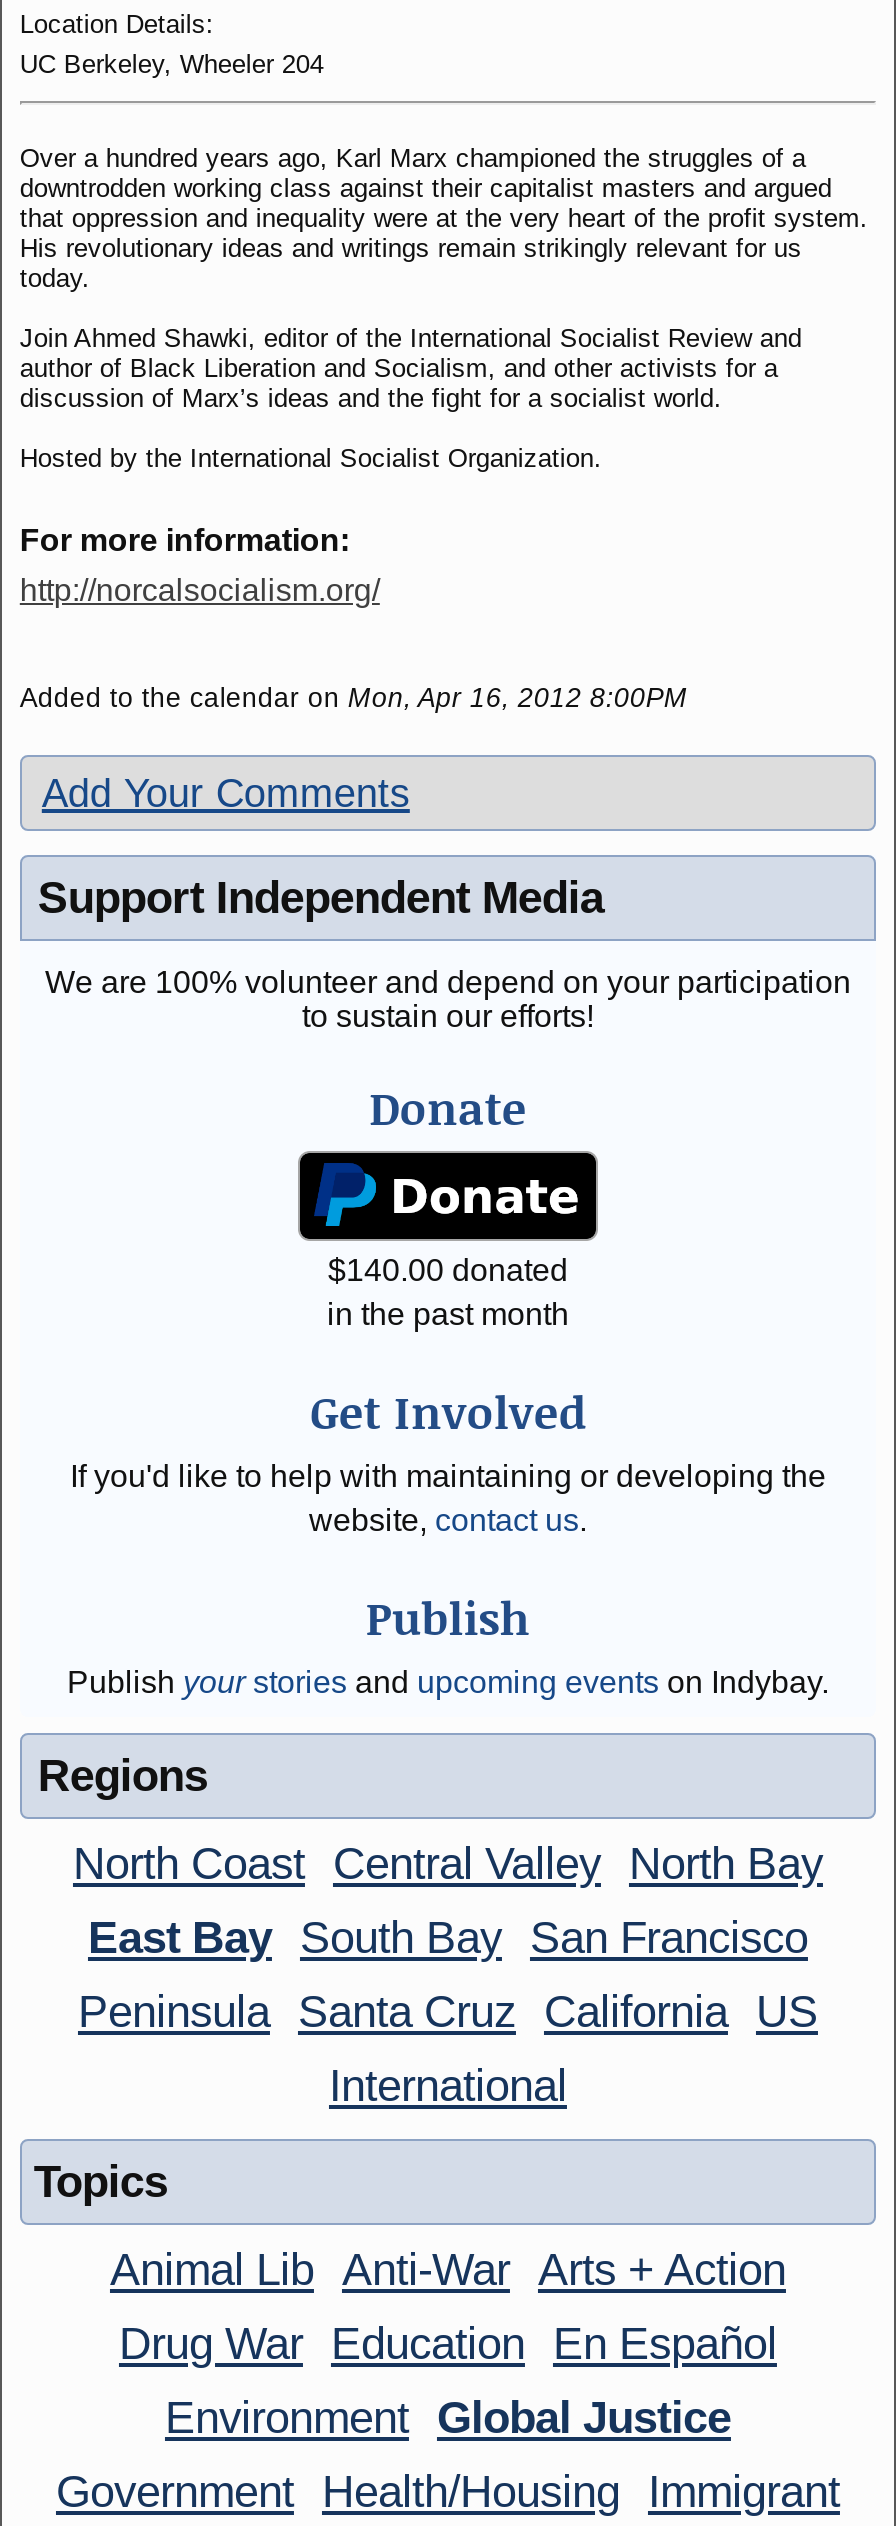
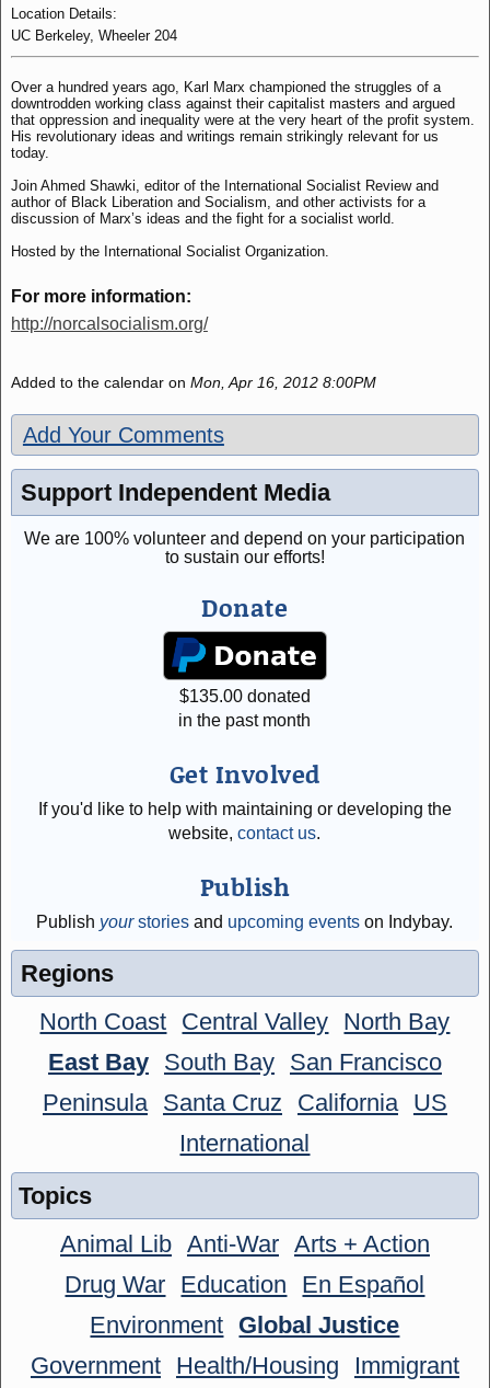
- $140.00 donated
+ $135.00 donated
